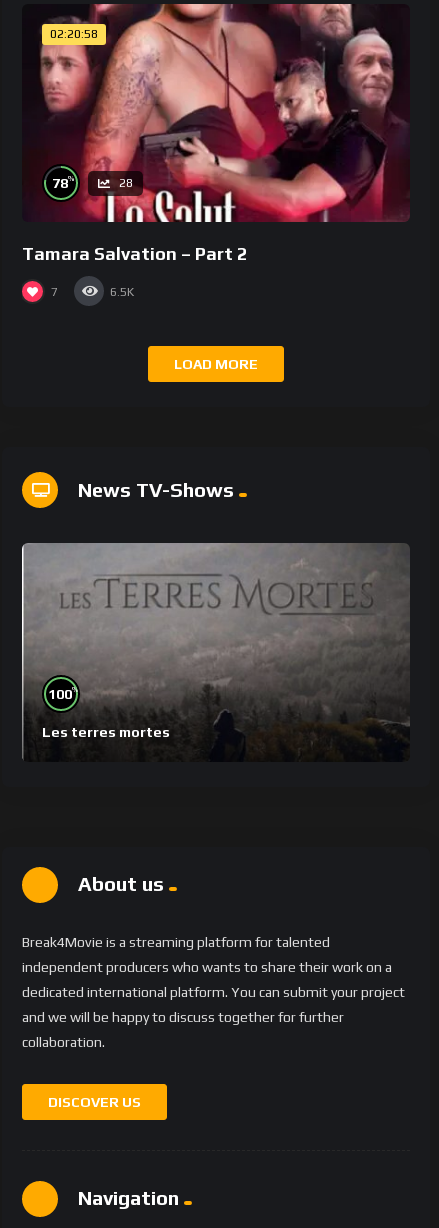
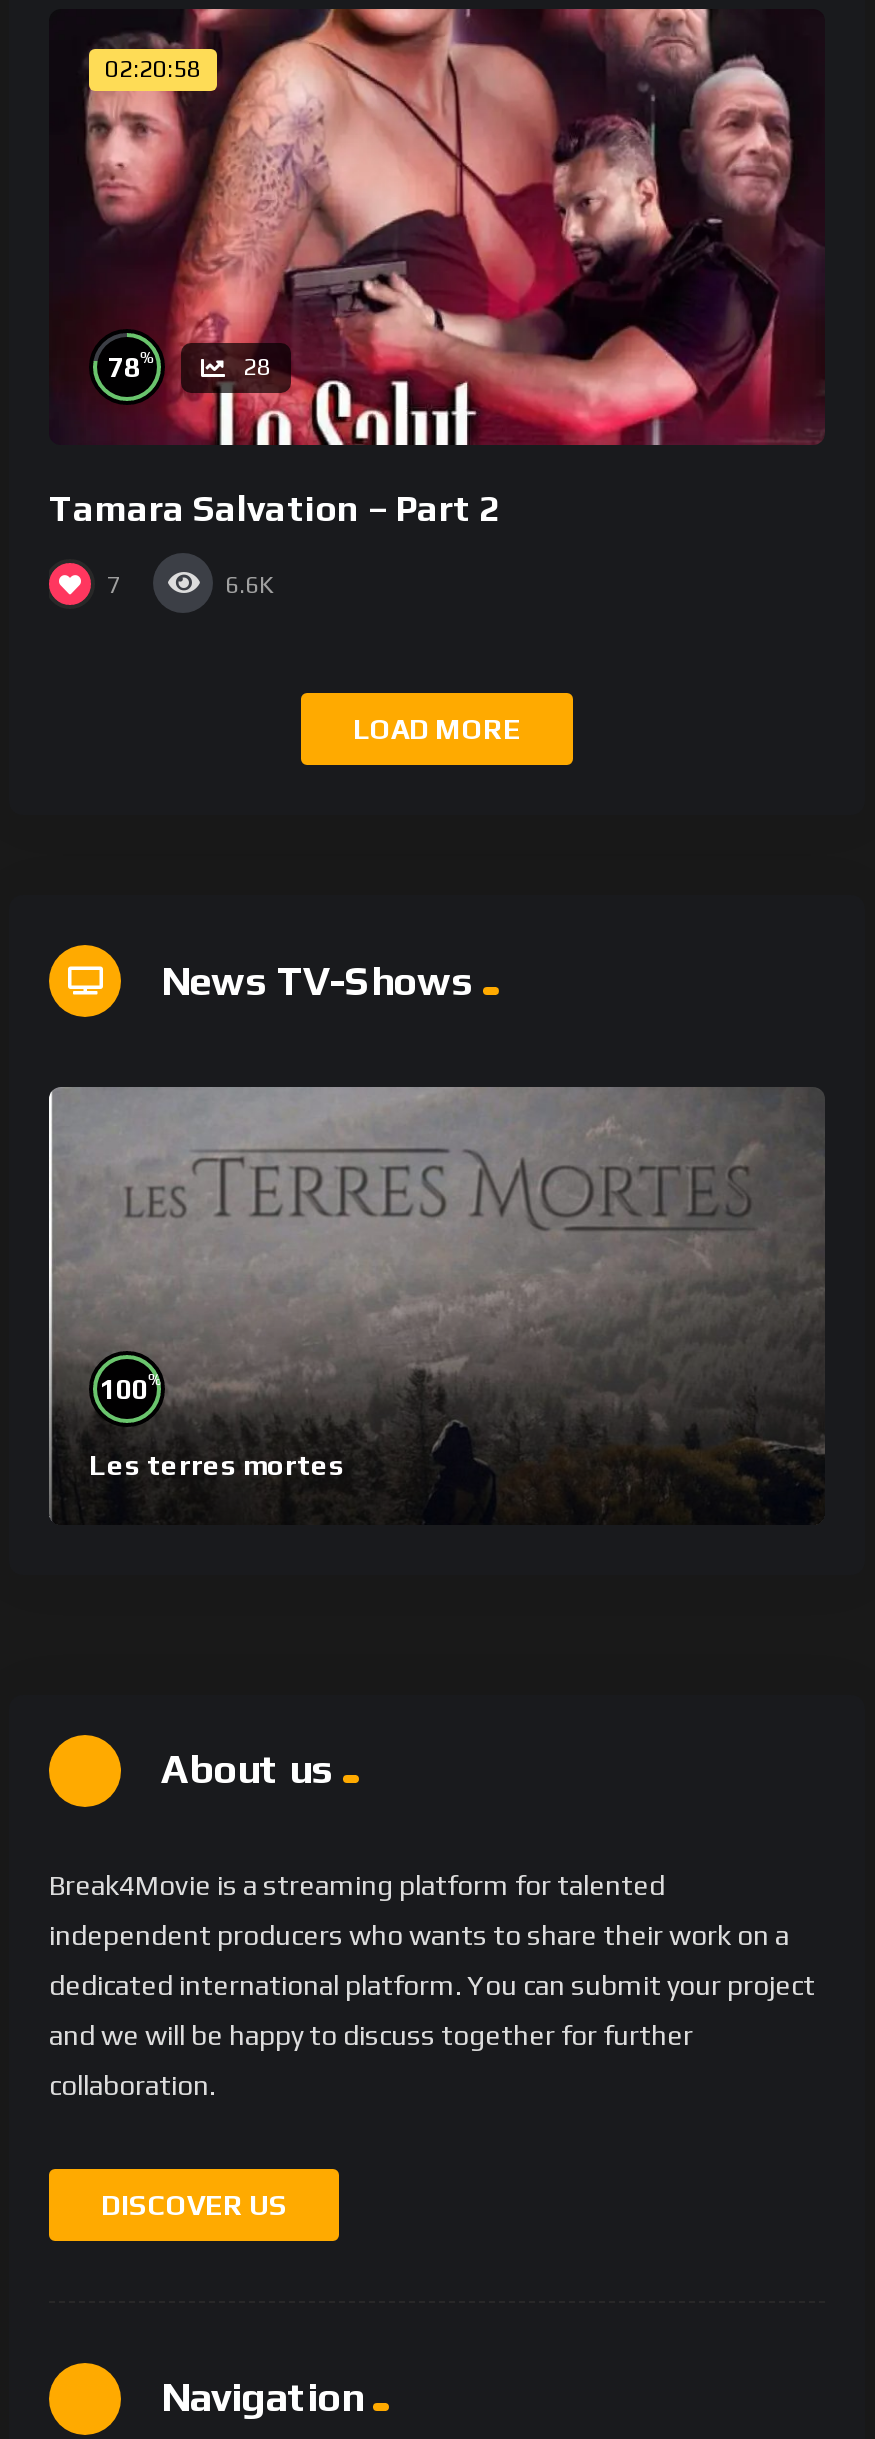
- 6.5K
+ 6.6K
